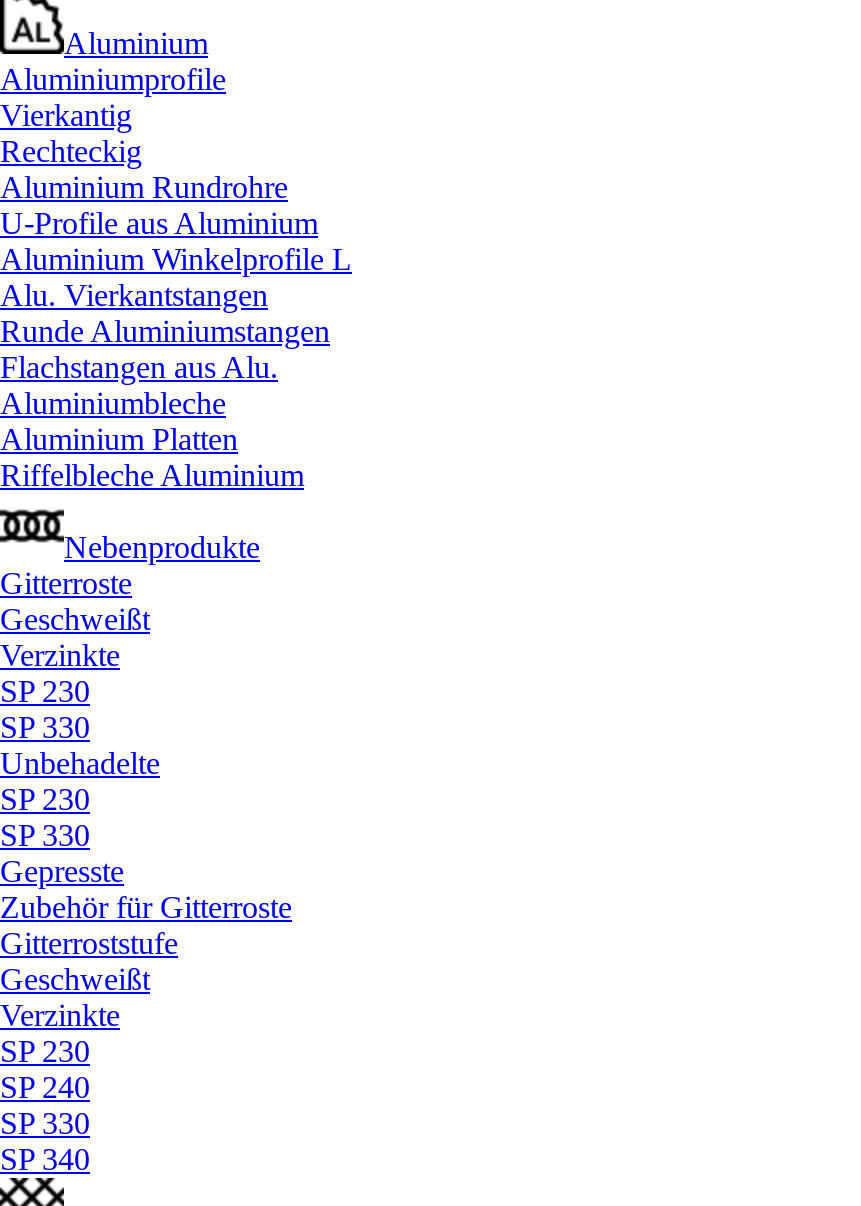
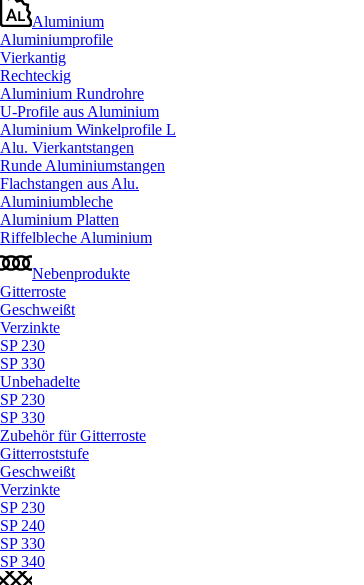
- Gepresste
